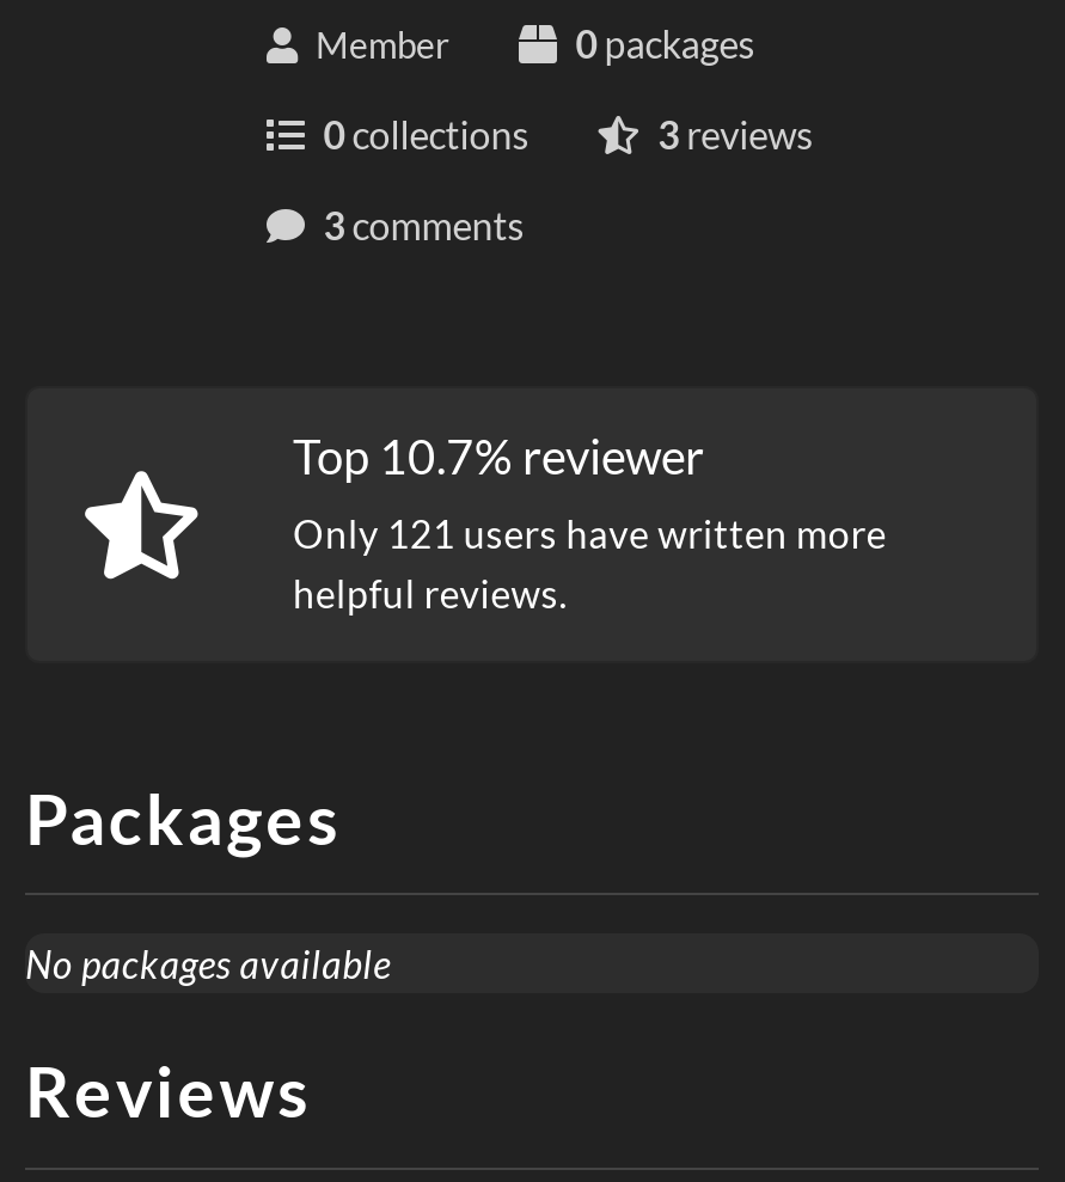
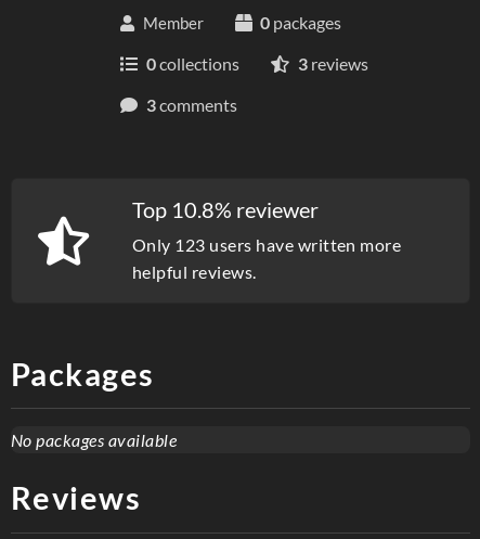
- Top 10.7% reviewer
+ Top 10.8% reviewer

- Only 121 users have written more
+ Only 123 users have written more
